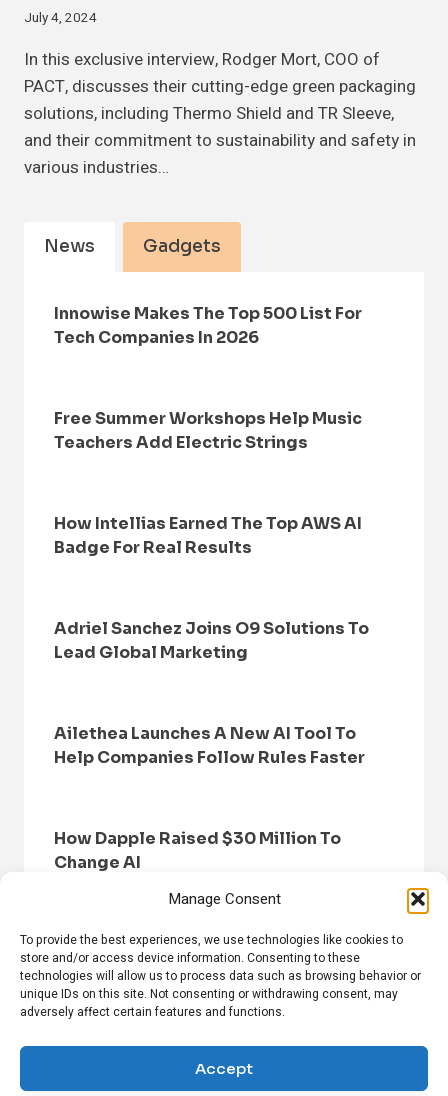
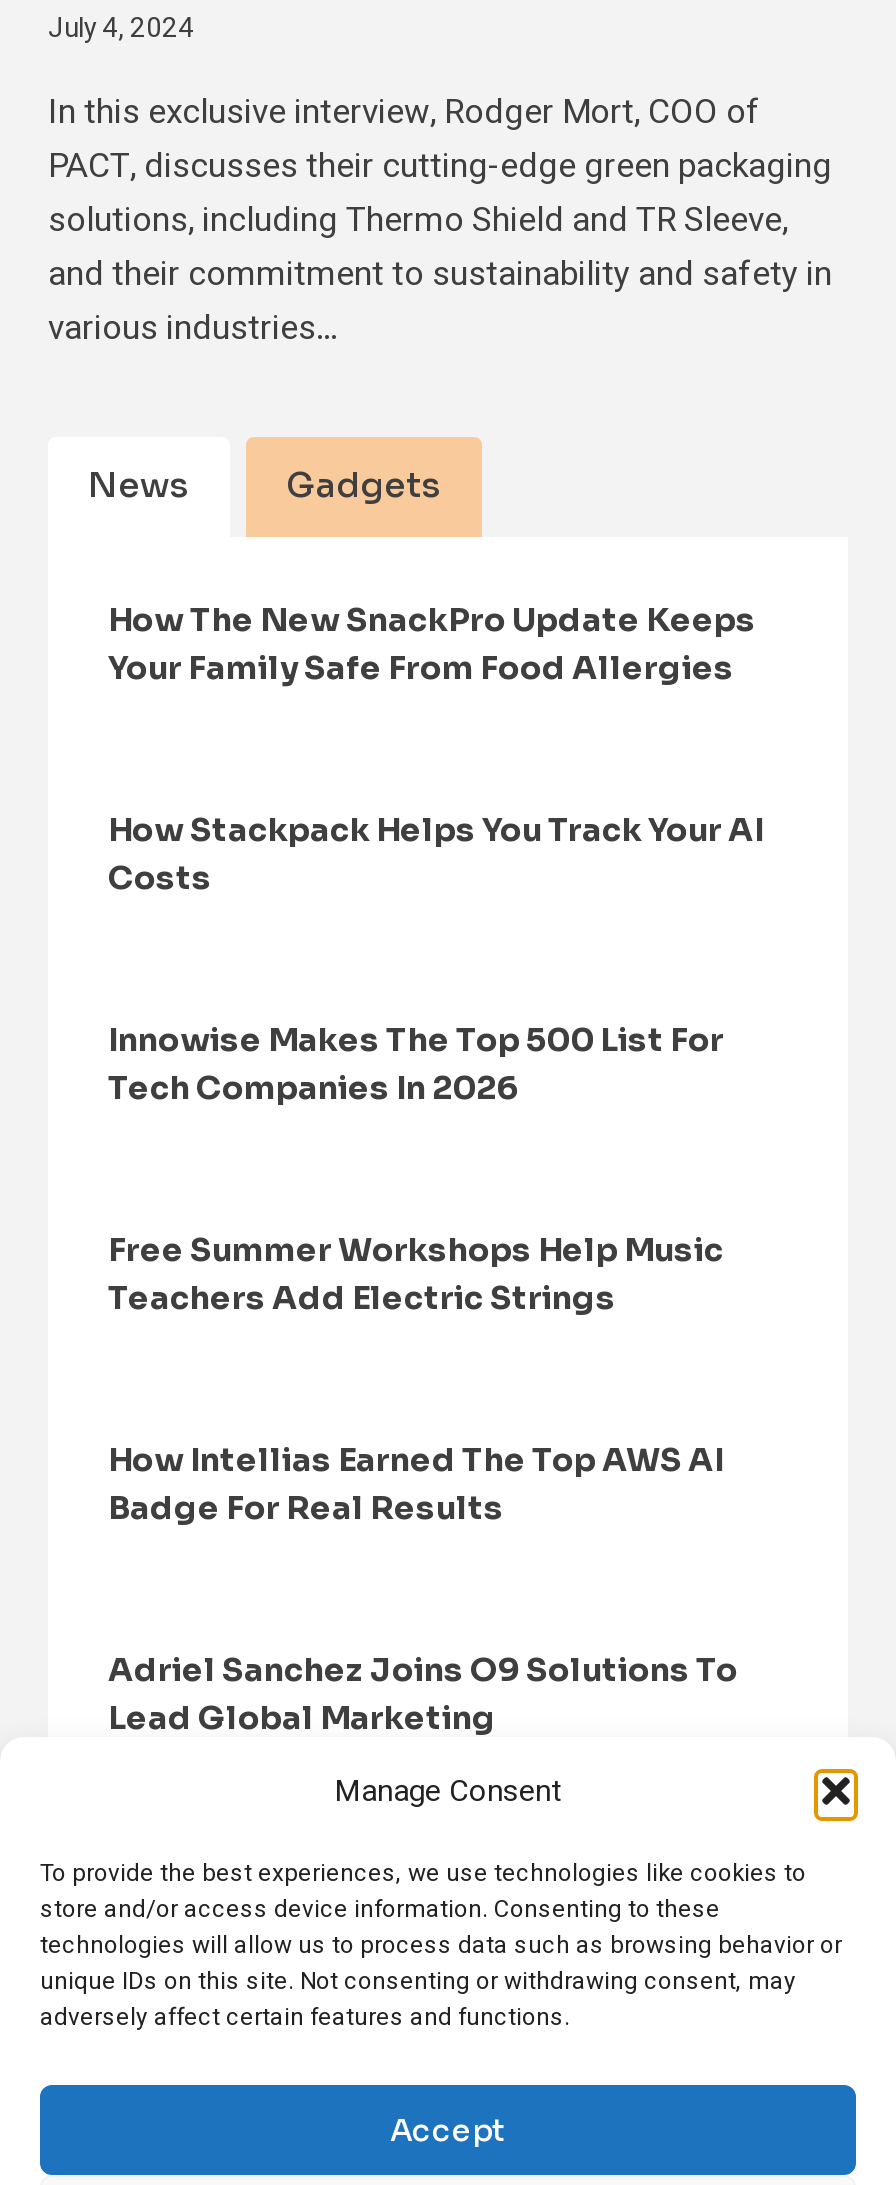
+ How The New SnackPro Update Keeps
+ Your Family Safe From Food Allergies

+ How Stackpack Helps You Track Your AI
+ Costs

moved down: Innowise Makes The Top 500 List For | Tech Companies In 2026 | Free Summer Workshops Help Music | Teachers Add Electric Strings | How Intellias Earned The Top AWS AI | Badge For Real Results | Adriel Sanchez Joins O9 Solutions To | Lead Global Marketing

- Ailethea Launches A New AI Tool To
- Help Companies Follow Rules Faster

- How Dapple Raised $30 Million To
- Change AI
